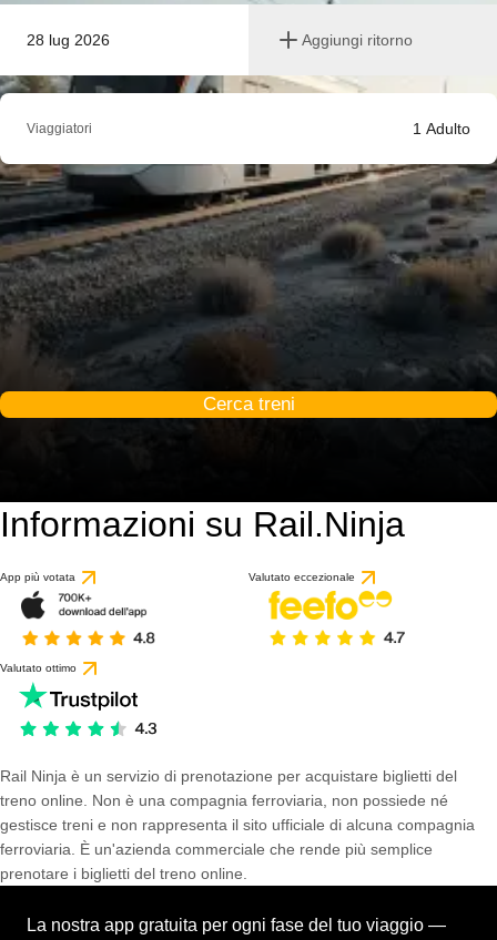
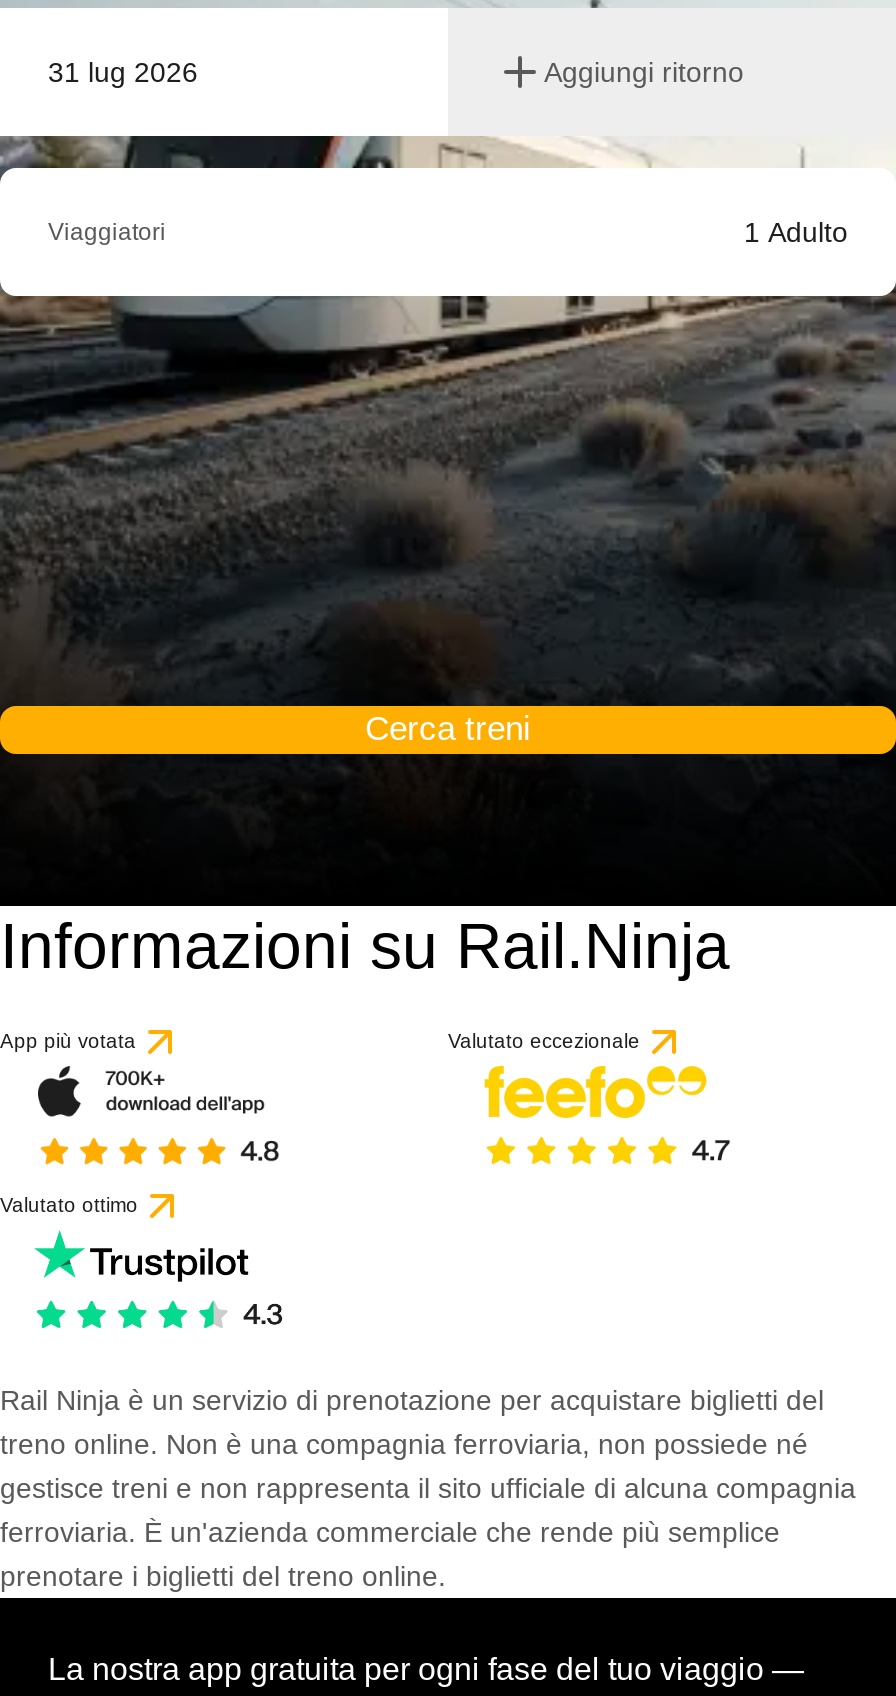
- 28 lug 2026
+ 31 lug 2026
